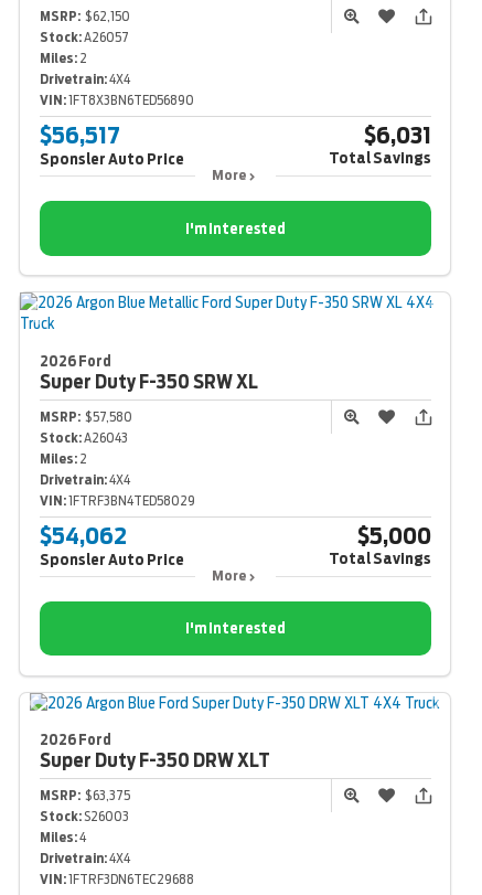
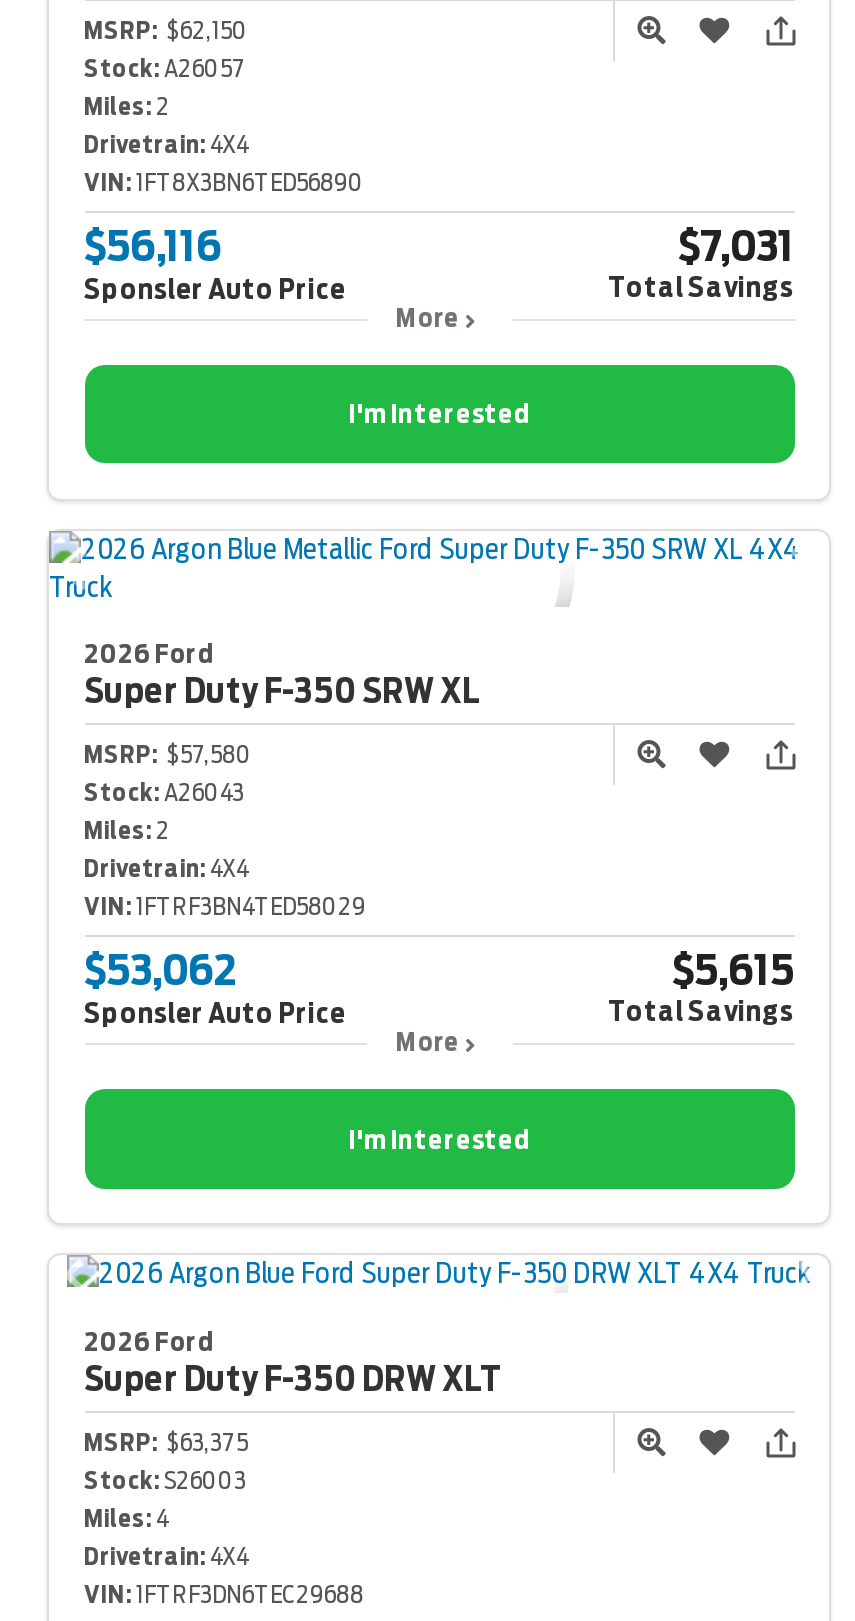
- $56,517
+ $56,116

- $6,031
+ $7,031

- $54,062
+ $53,062

- $5,000
+ $5,615
